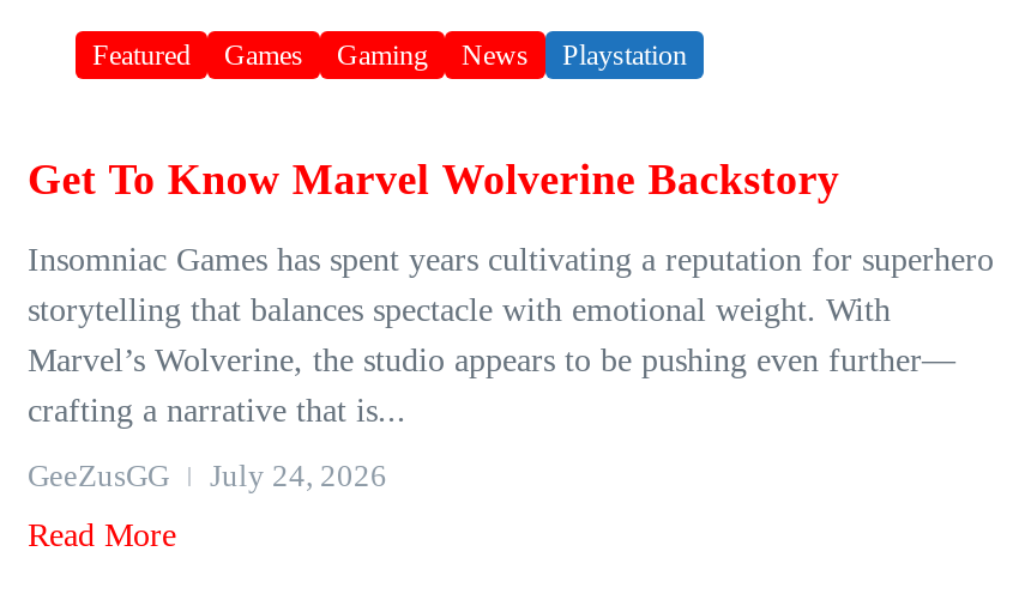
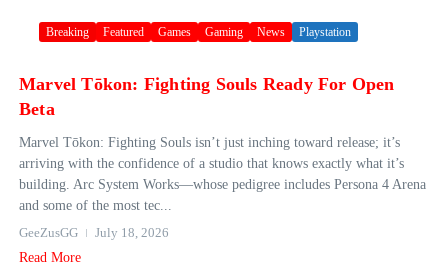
+ Breaking

- Get To Know Marvel Wolverine Backstory
+ Marvel Tōkon: Fighting Souls Ready For Open
+ Beta

- Insomniac Games has spent years cultivating a reputation for superhero
- storytelling that balances spectacle with emotional weight. With
- Marvel’s Wolverine, the studio appears to be pushing even further—
- crafting a narrative that is...
+ Marvel Tōkon: Fighting Souls isn’t just inching toward release; it’s
+ arriving with the confidence of a studio that knows exactly what it’s
+ building. Arc System Works—whose pedigree includes Persona 4 Arena
+ and some of the most tec...

- GeeZusGG July 24, 2026
+ GeeZusGG July 18, 2026
